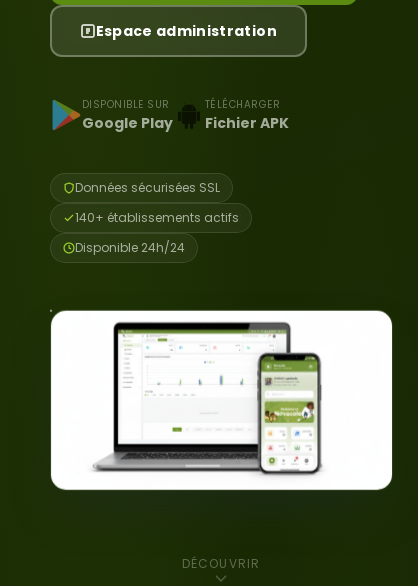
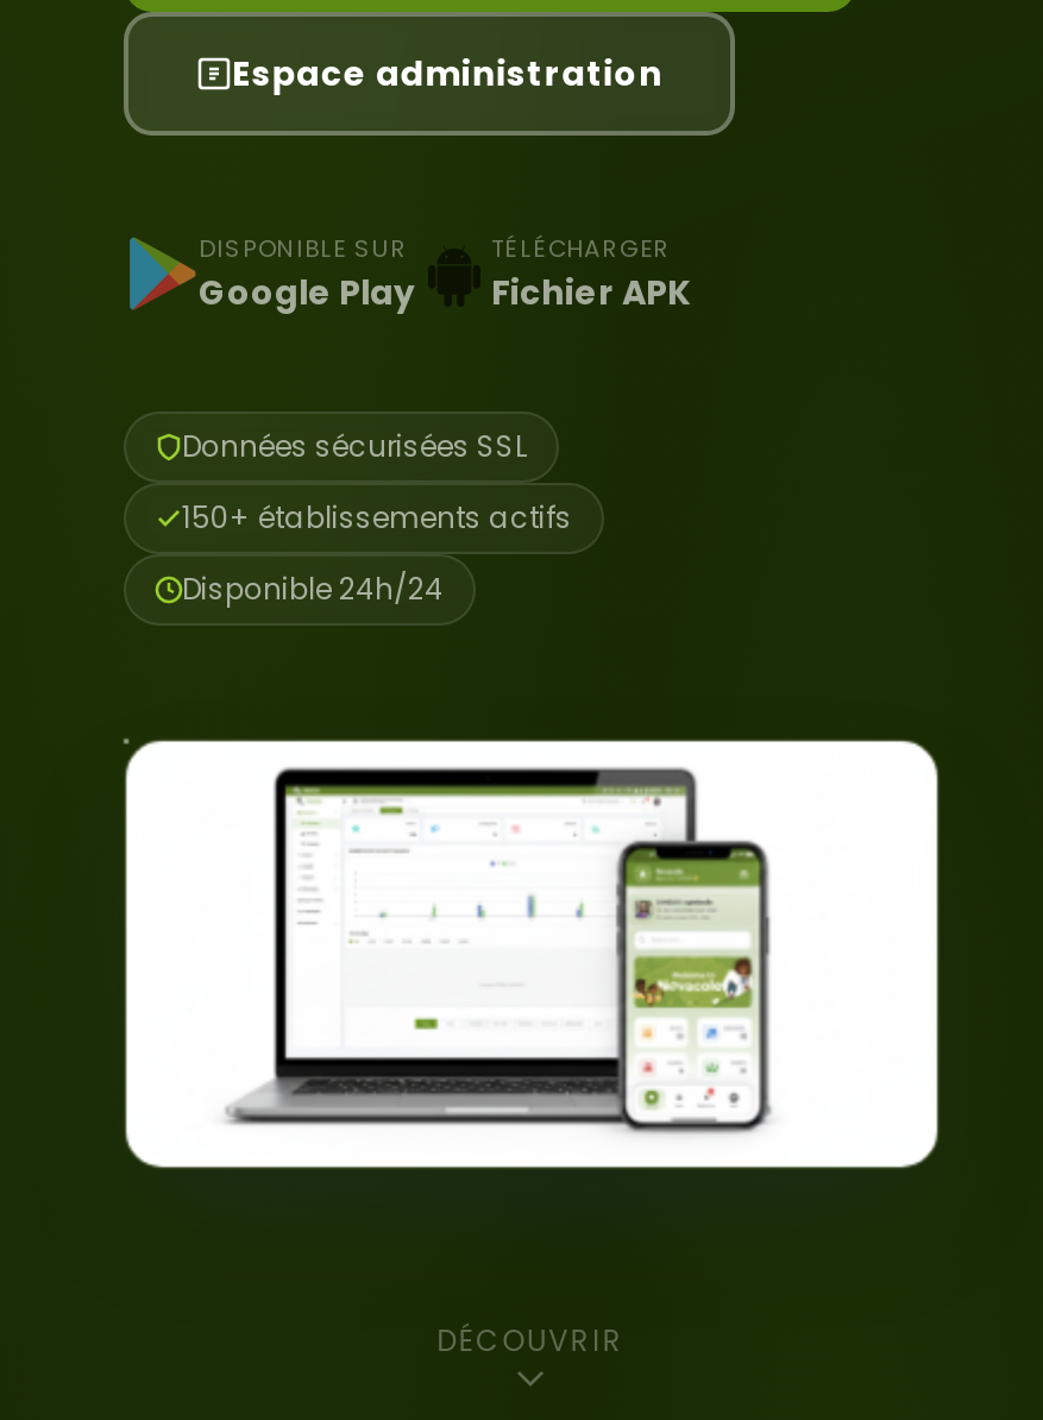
- 140+ établissements actifs
+ 150+ établissements actifs
